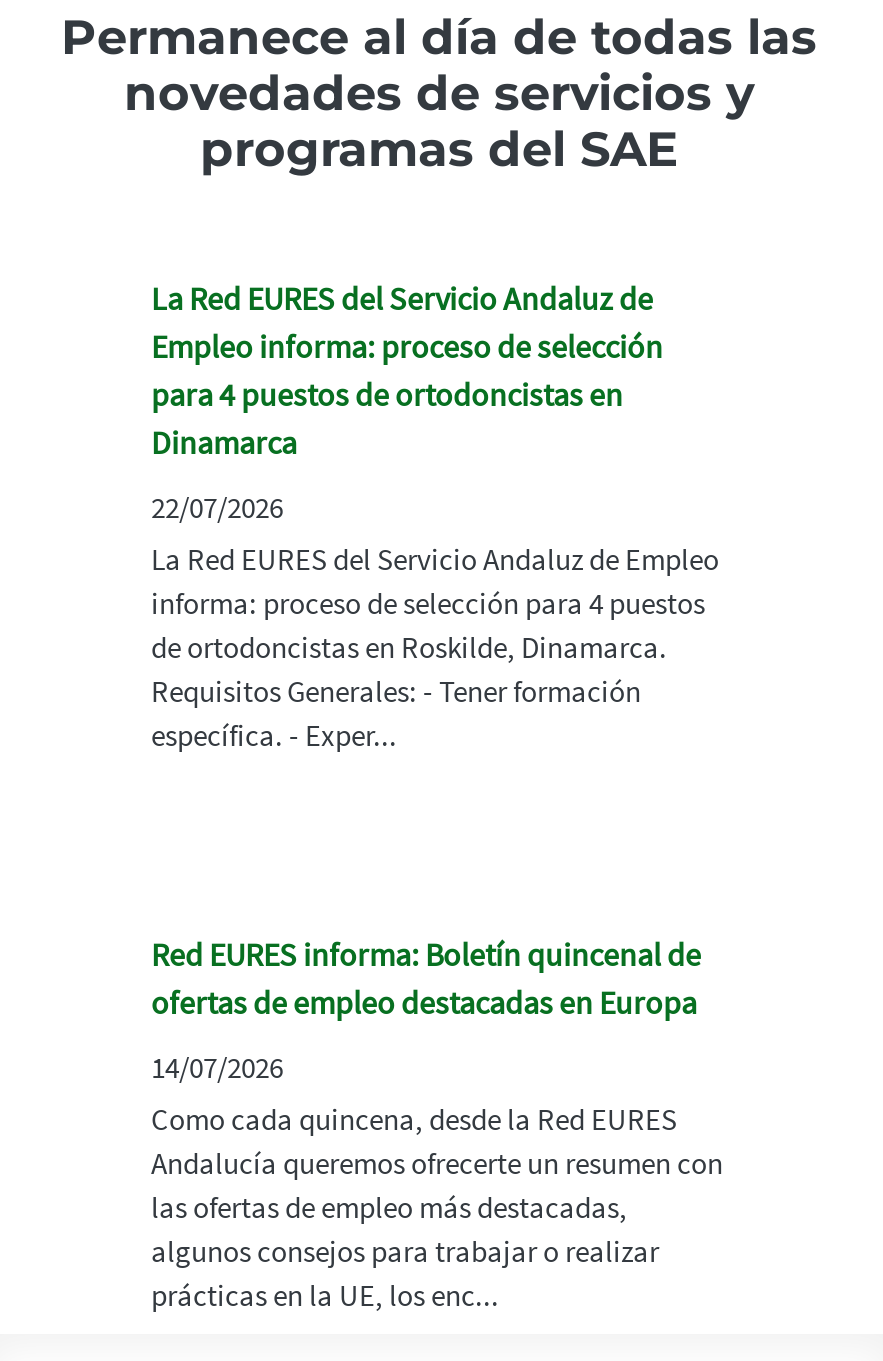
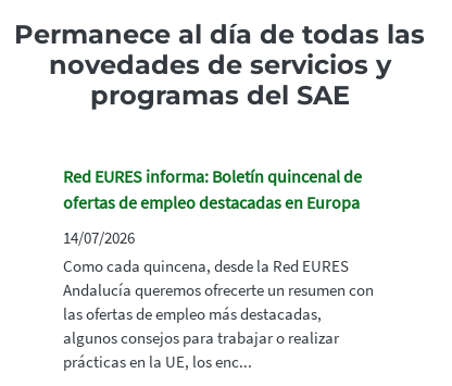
- La Red EURES del Servicio Andaluz de
- Empleo informa: proceso de selección
- para 4 puestos de ortodoncistas en
- Dinamarca
- 22/07/2026
- La Red EURES del Servicio Andaluz de Empleo
- informa: proceso de selección para 4 puestos
- de ortodoncistas en Roskilde, Dinamarca.
- Requisitos Generales: - Tener formación
- específica. - Exper...
